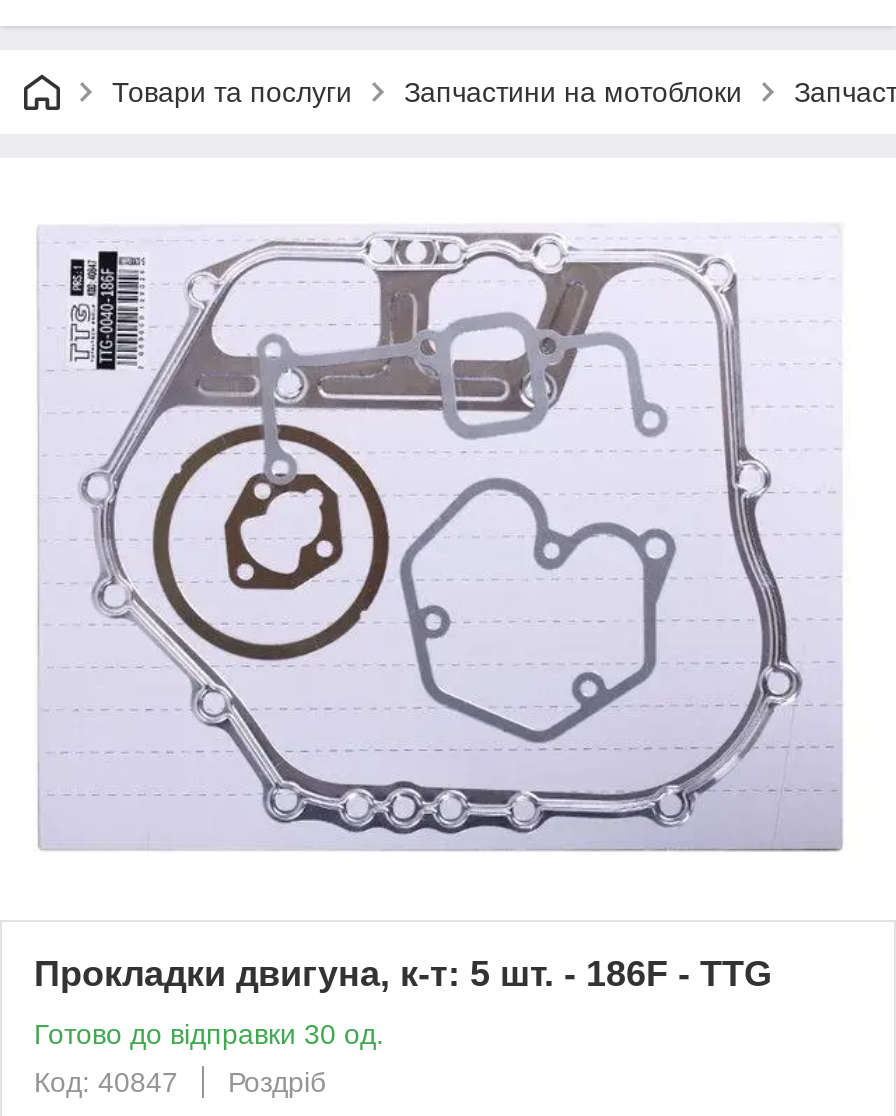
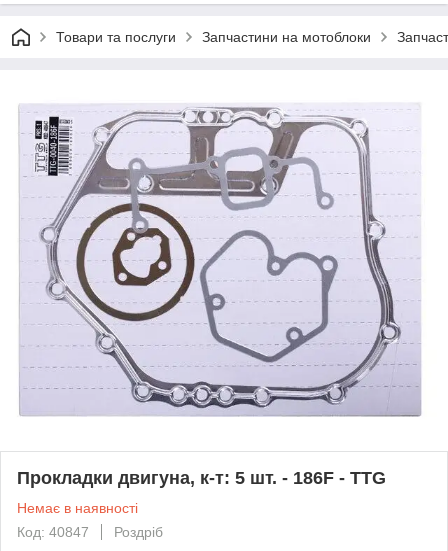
- Готово до відправки 30 од.
+ Немає в наявності
